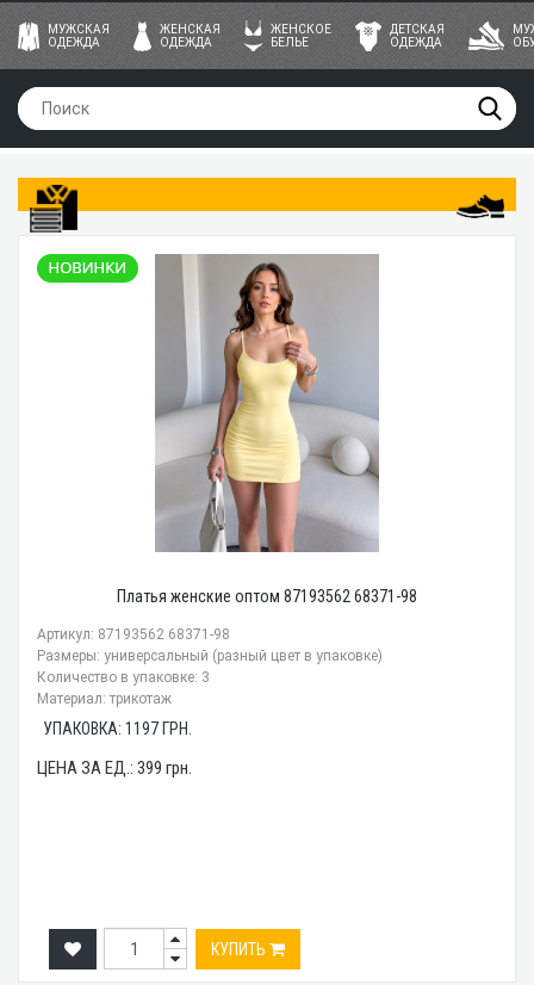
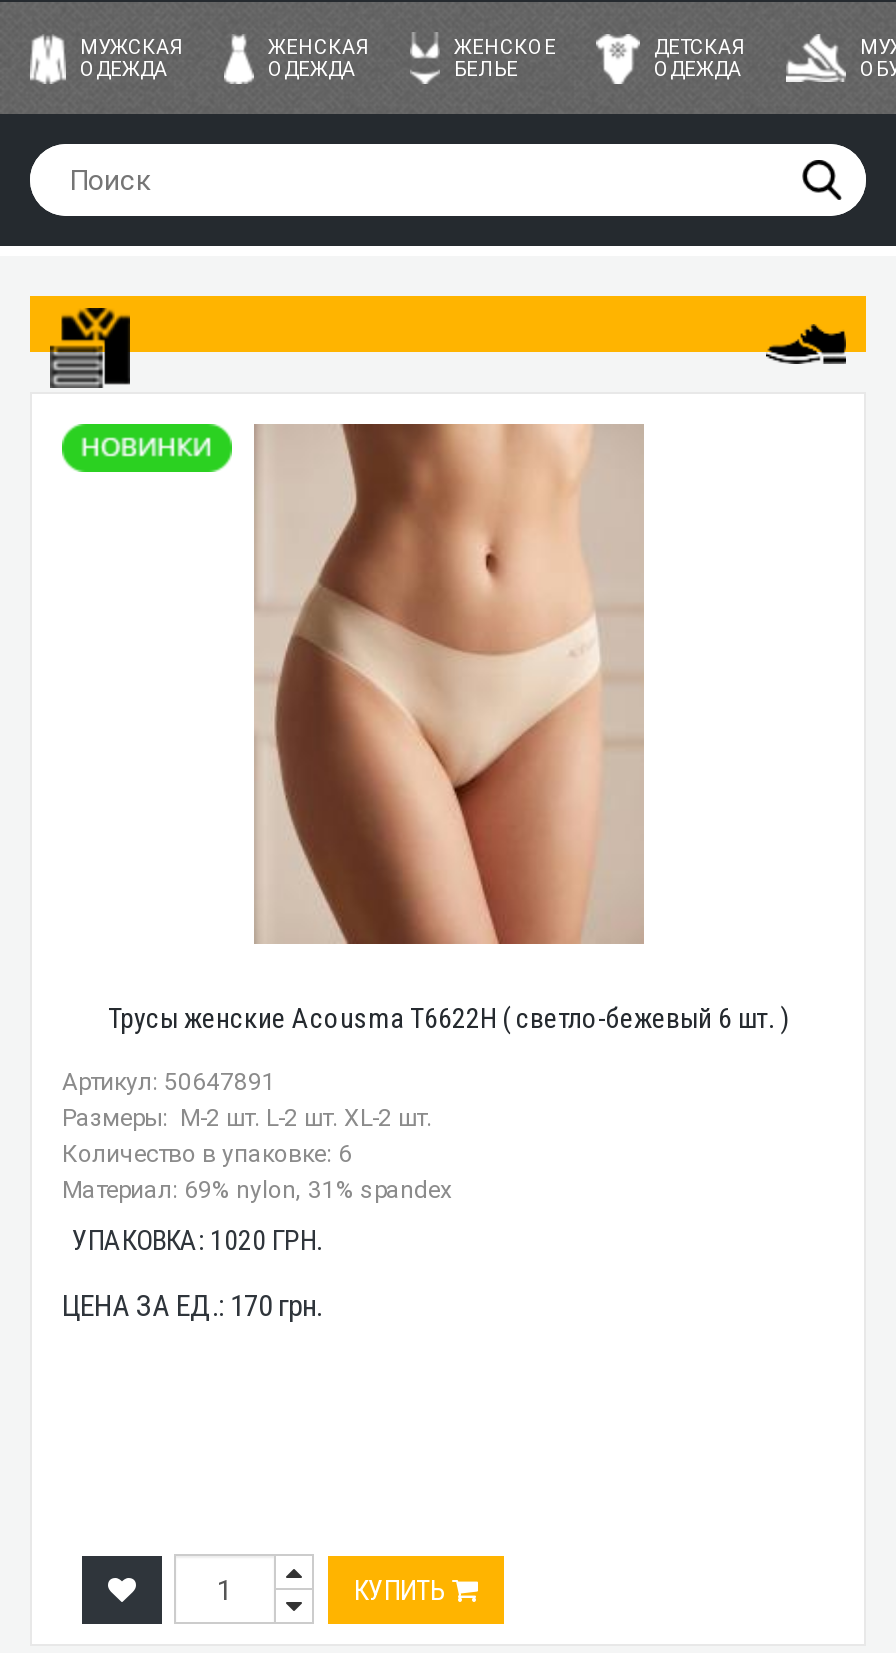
- [image]
- Платья женские оптом 87193562 68371-98
+ [image]
+ Трусы женские Acousma T6622H ( светло-бежевый 6 шт. )

- Артикул: 87193562 68371-98
- Размеры: универсальный (разный цвет в упаковке)
- Количество в упаковке: 3
- Материал: трикотаж
+ Артикул: 50647891
+ Размеры: M-2 шт. L-2 шт. XL-2 шт.
+ Количество в упаковке: 6
+ Материал: 69% nylon, 31% spandex

- УПАКОВКА: 1197 ГРН.
+ УПАКОВКА: 1020 ГРН.

- ЦЕНА ЗА ЕД.: 399 грн.
+ ЦЕНА ЗА ЕД.: 170 грн.
